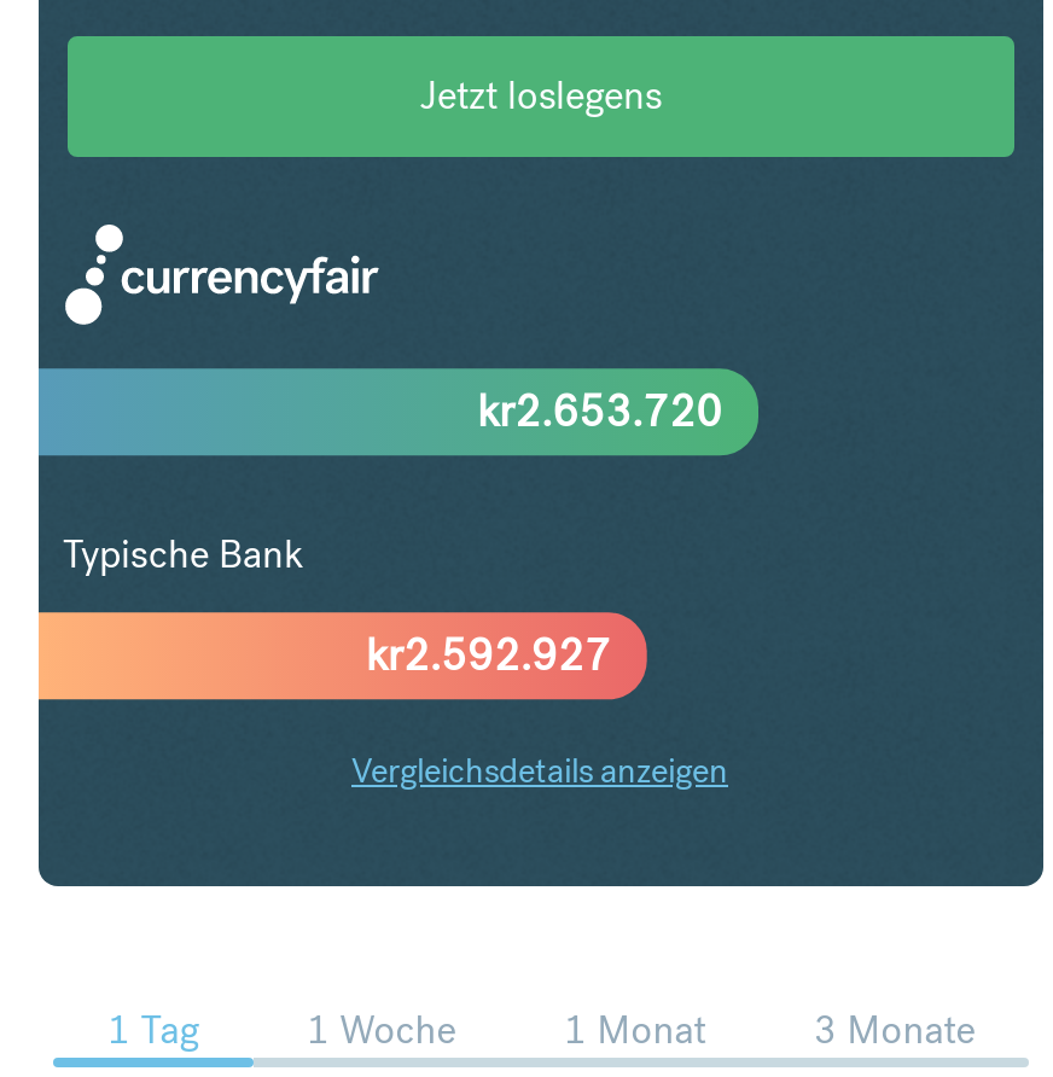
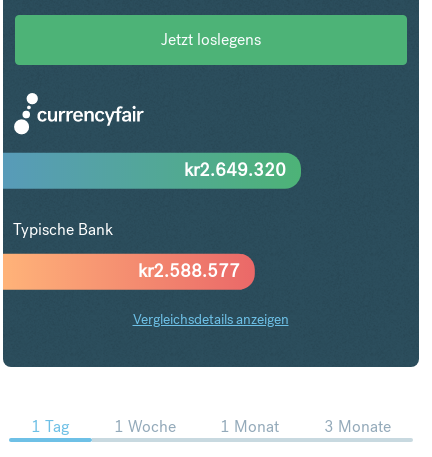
- kr2.653.720
+ kr2.649.320

- kr2.592.927
+ kr
+ 2.588.577
